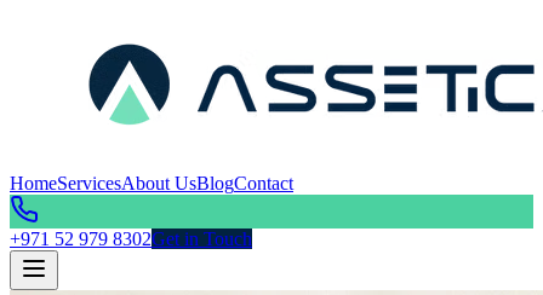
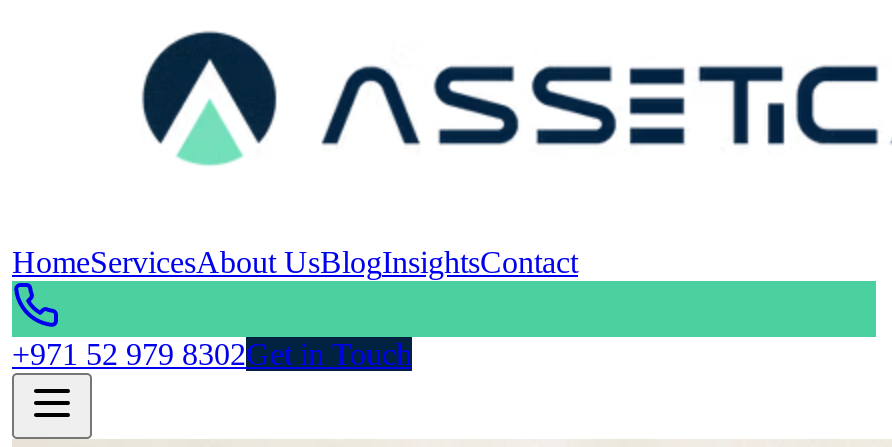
- HomeServicesAbout UsBlogContact
+ HomeServicesAbout UsBlogInsightsContact
